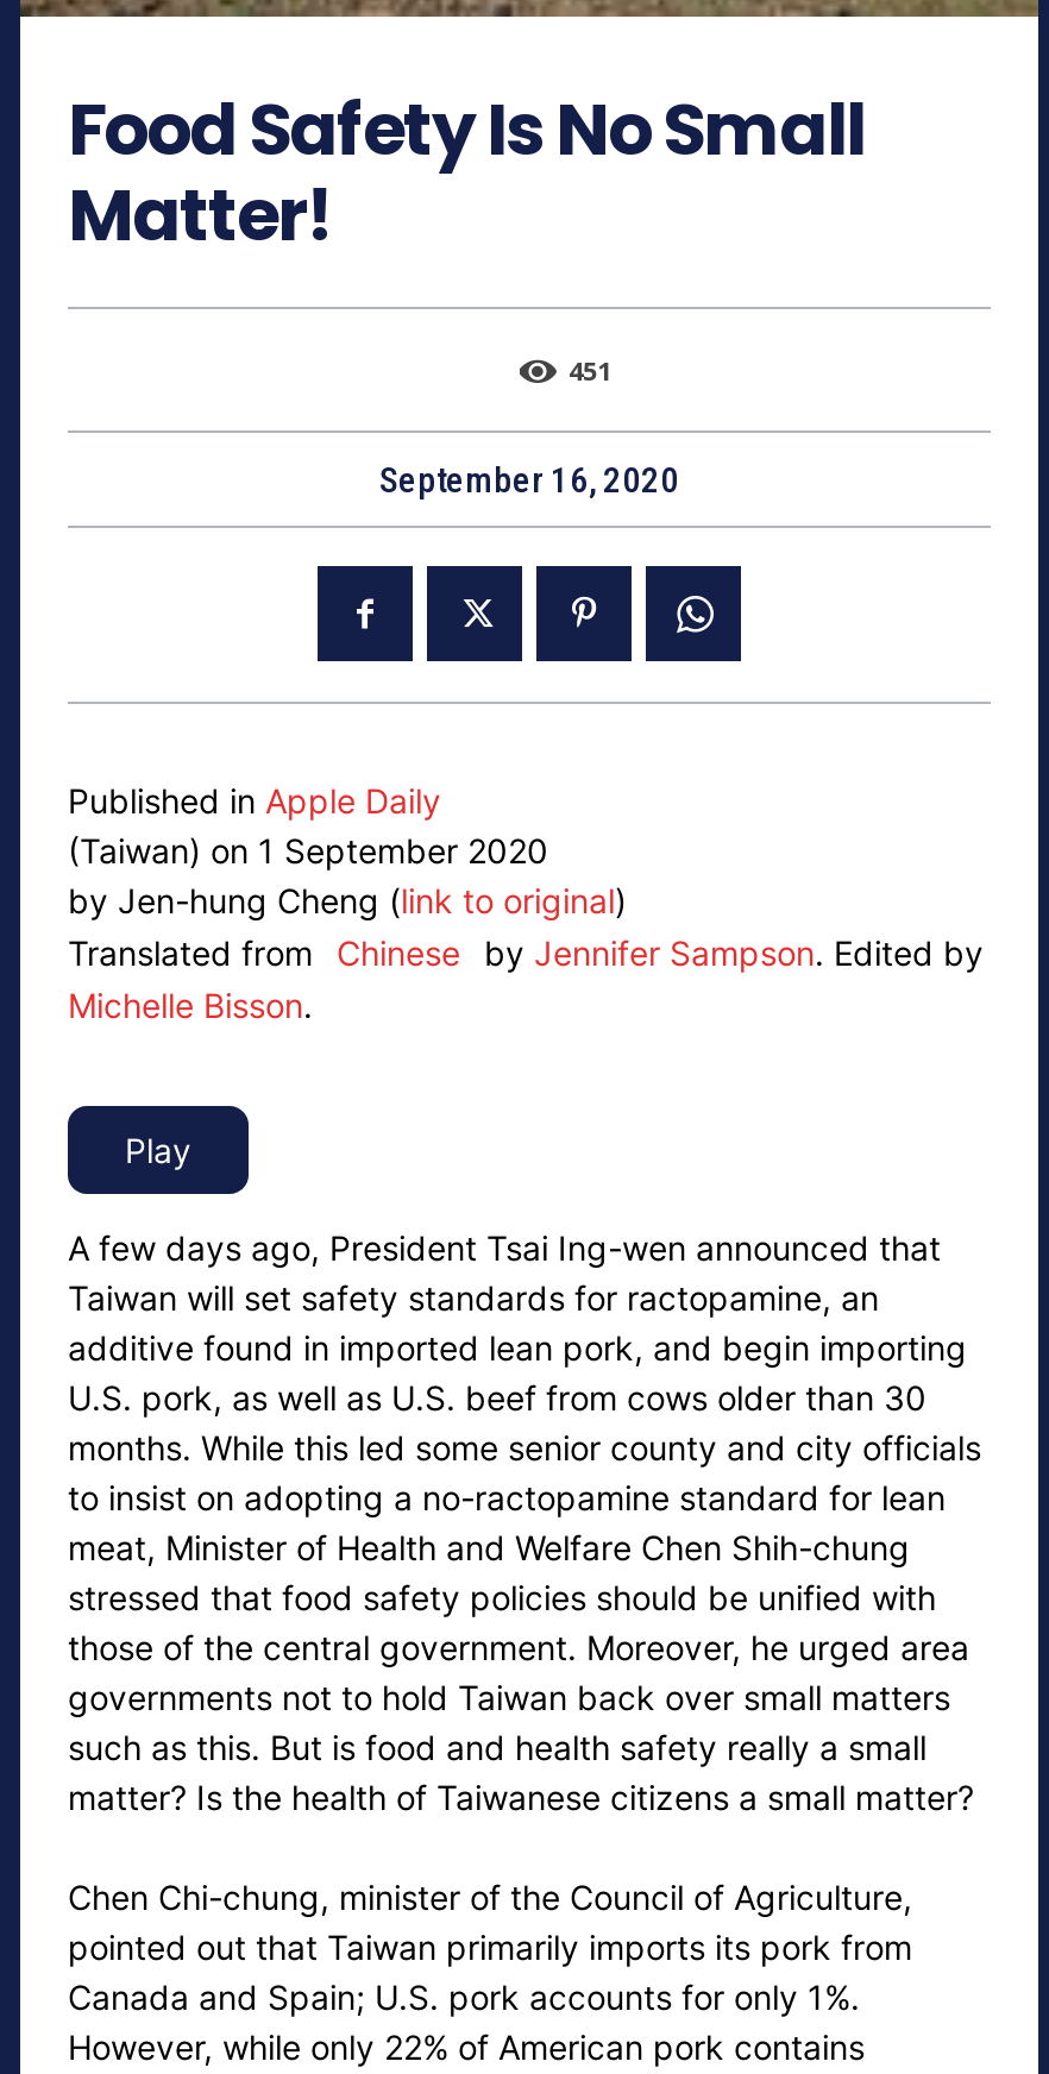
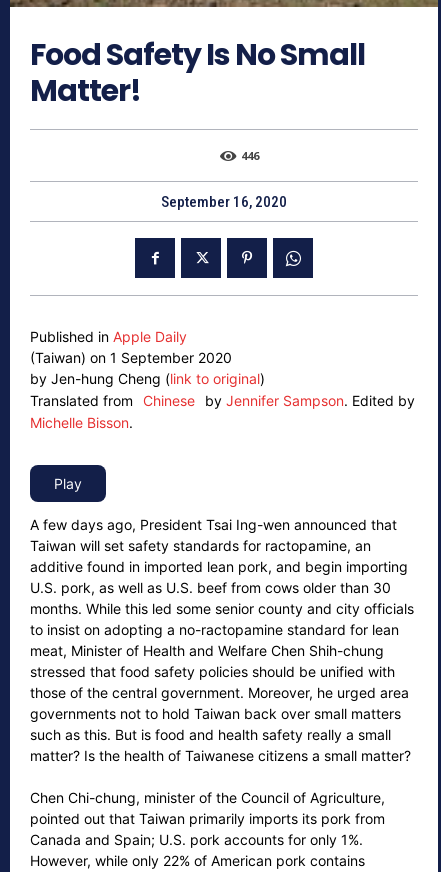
- 451
+ 446
